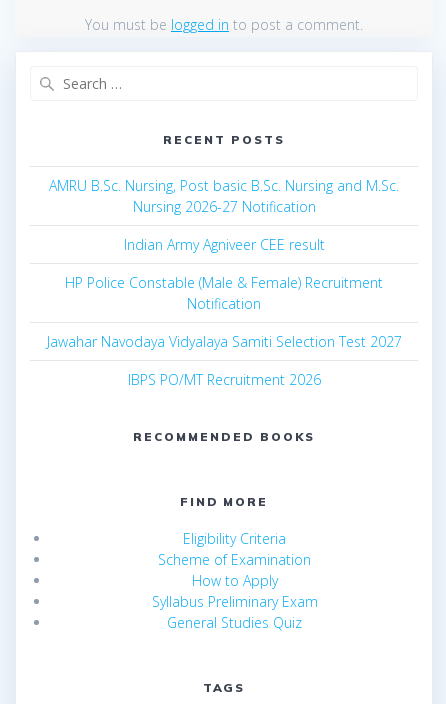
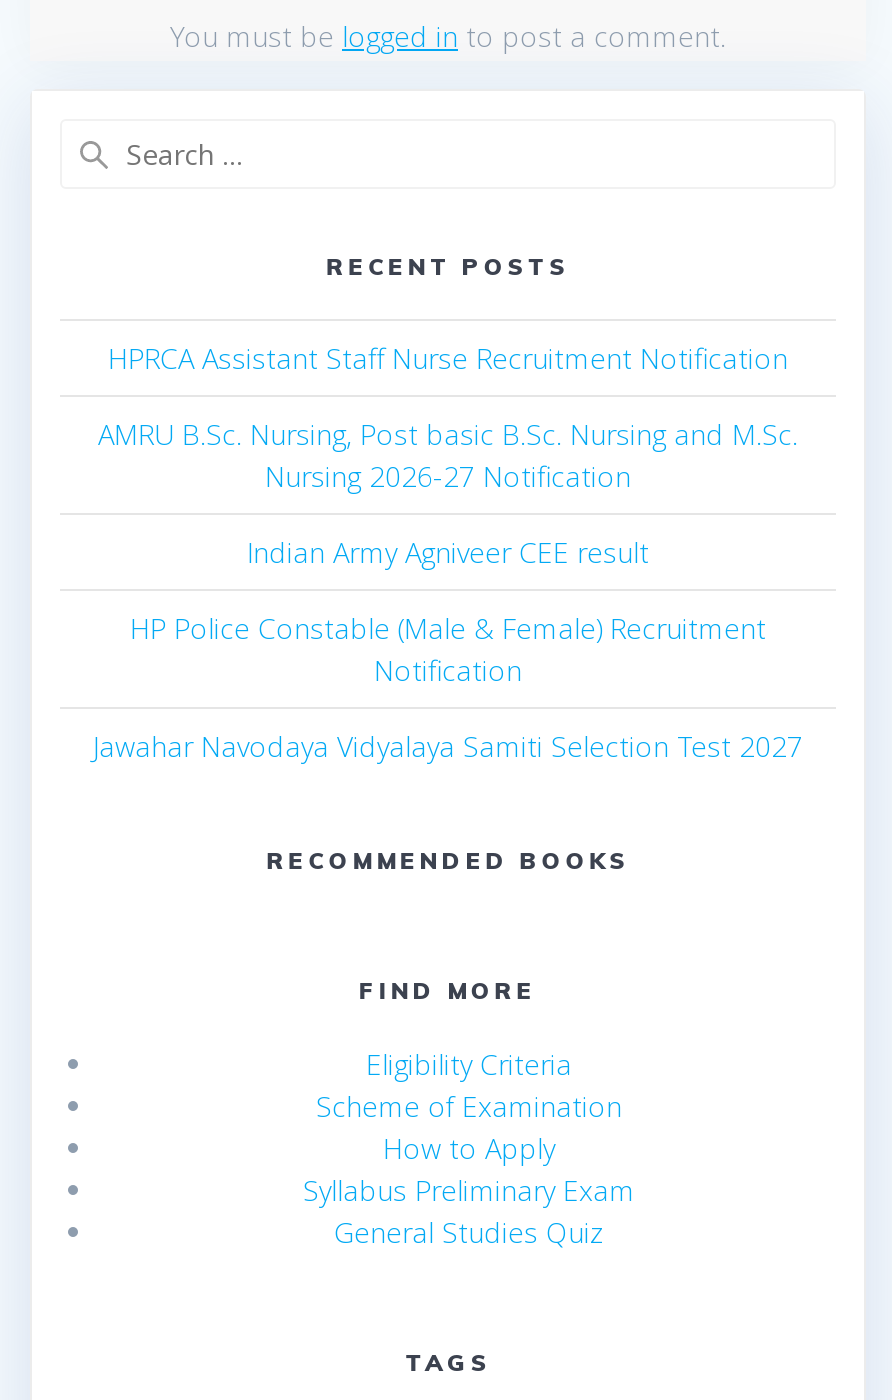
+ HPRCA Assistant Staff Nurse Recruitment Notification

moved down: AMRU B.Sc. Nursing, Post basic B.Sc. Nursing and M.Sc. | Nursing 2026-27 Notification | Indian Army Agniveer CEE result | HP Police Constable (Male & Female) Recruitment | Notification | Jawahar Navodaya Vidyalaya Samiti Selection Test 2027

- IBPS PO/MT Recruitment 2026
